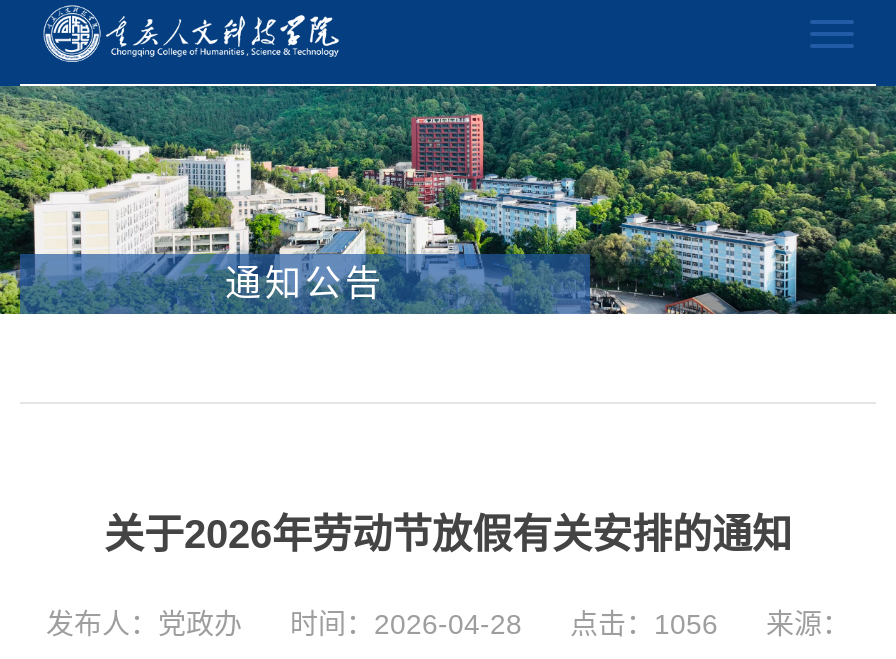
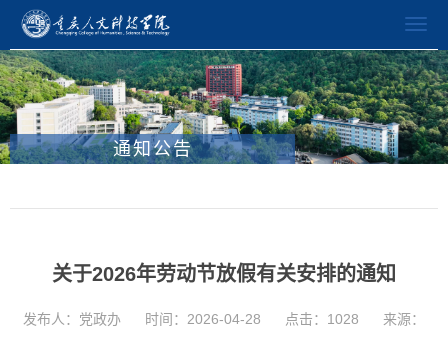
- 发布人：党政办 时间：2026-04-28 点击：1056 来源：
+ 发布人：党政办 时间：2026-04-28 点击：1028 来源：
